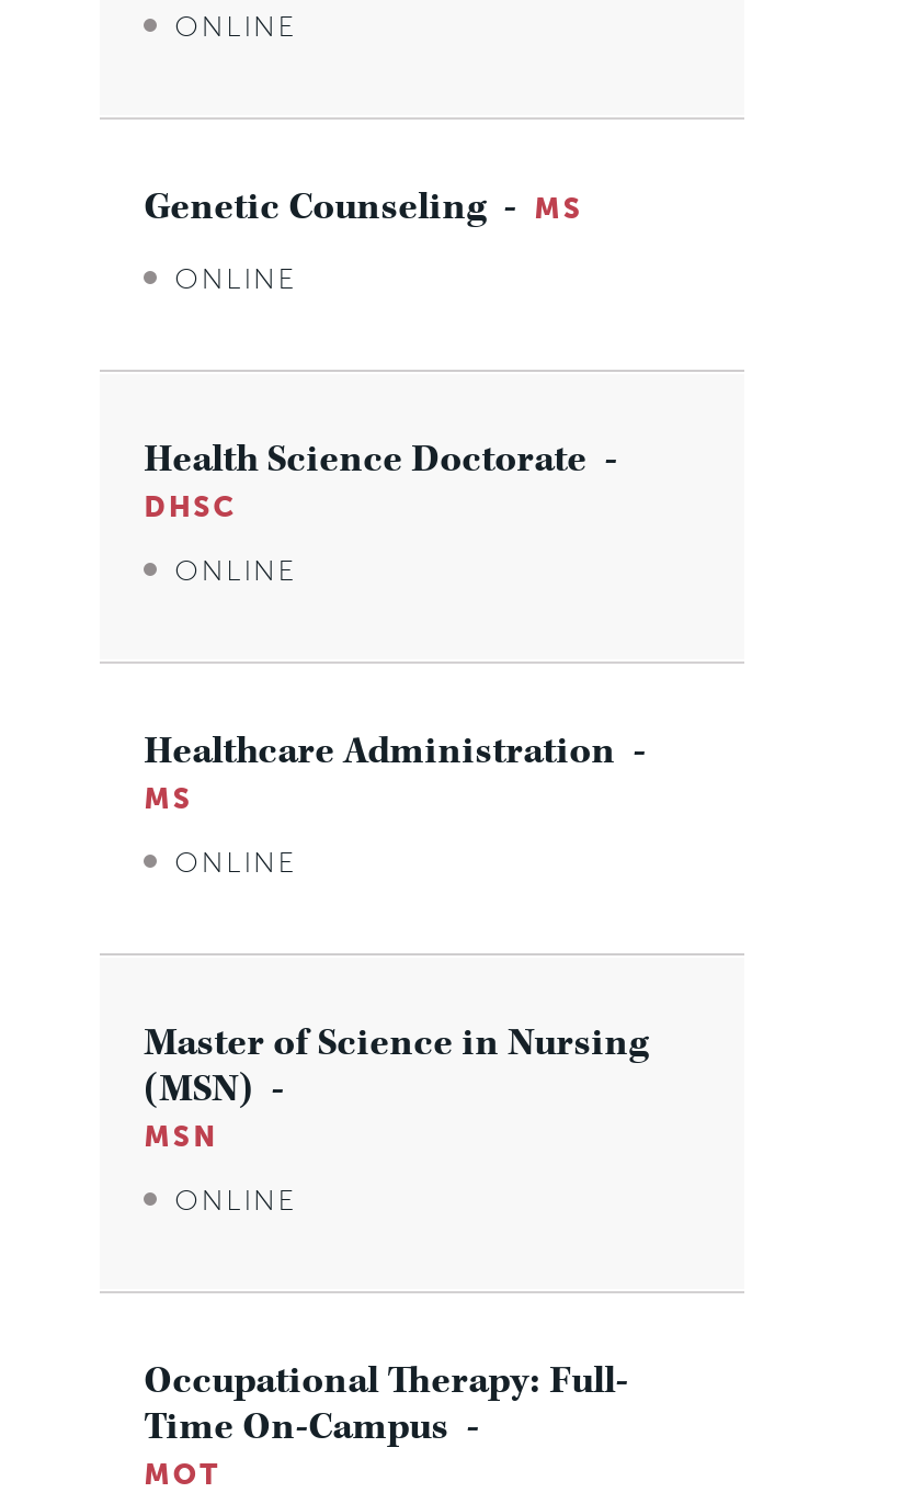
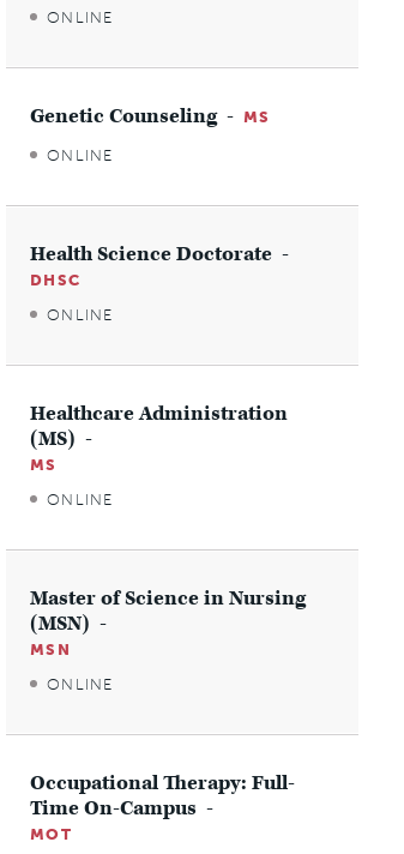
+ (MS)
